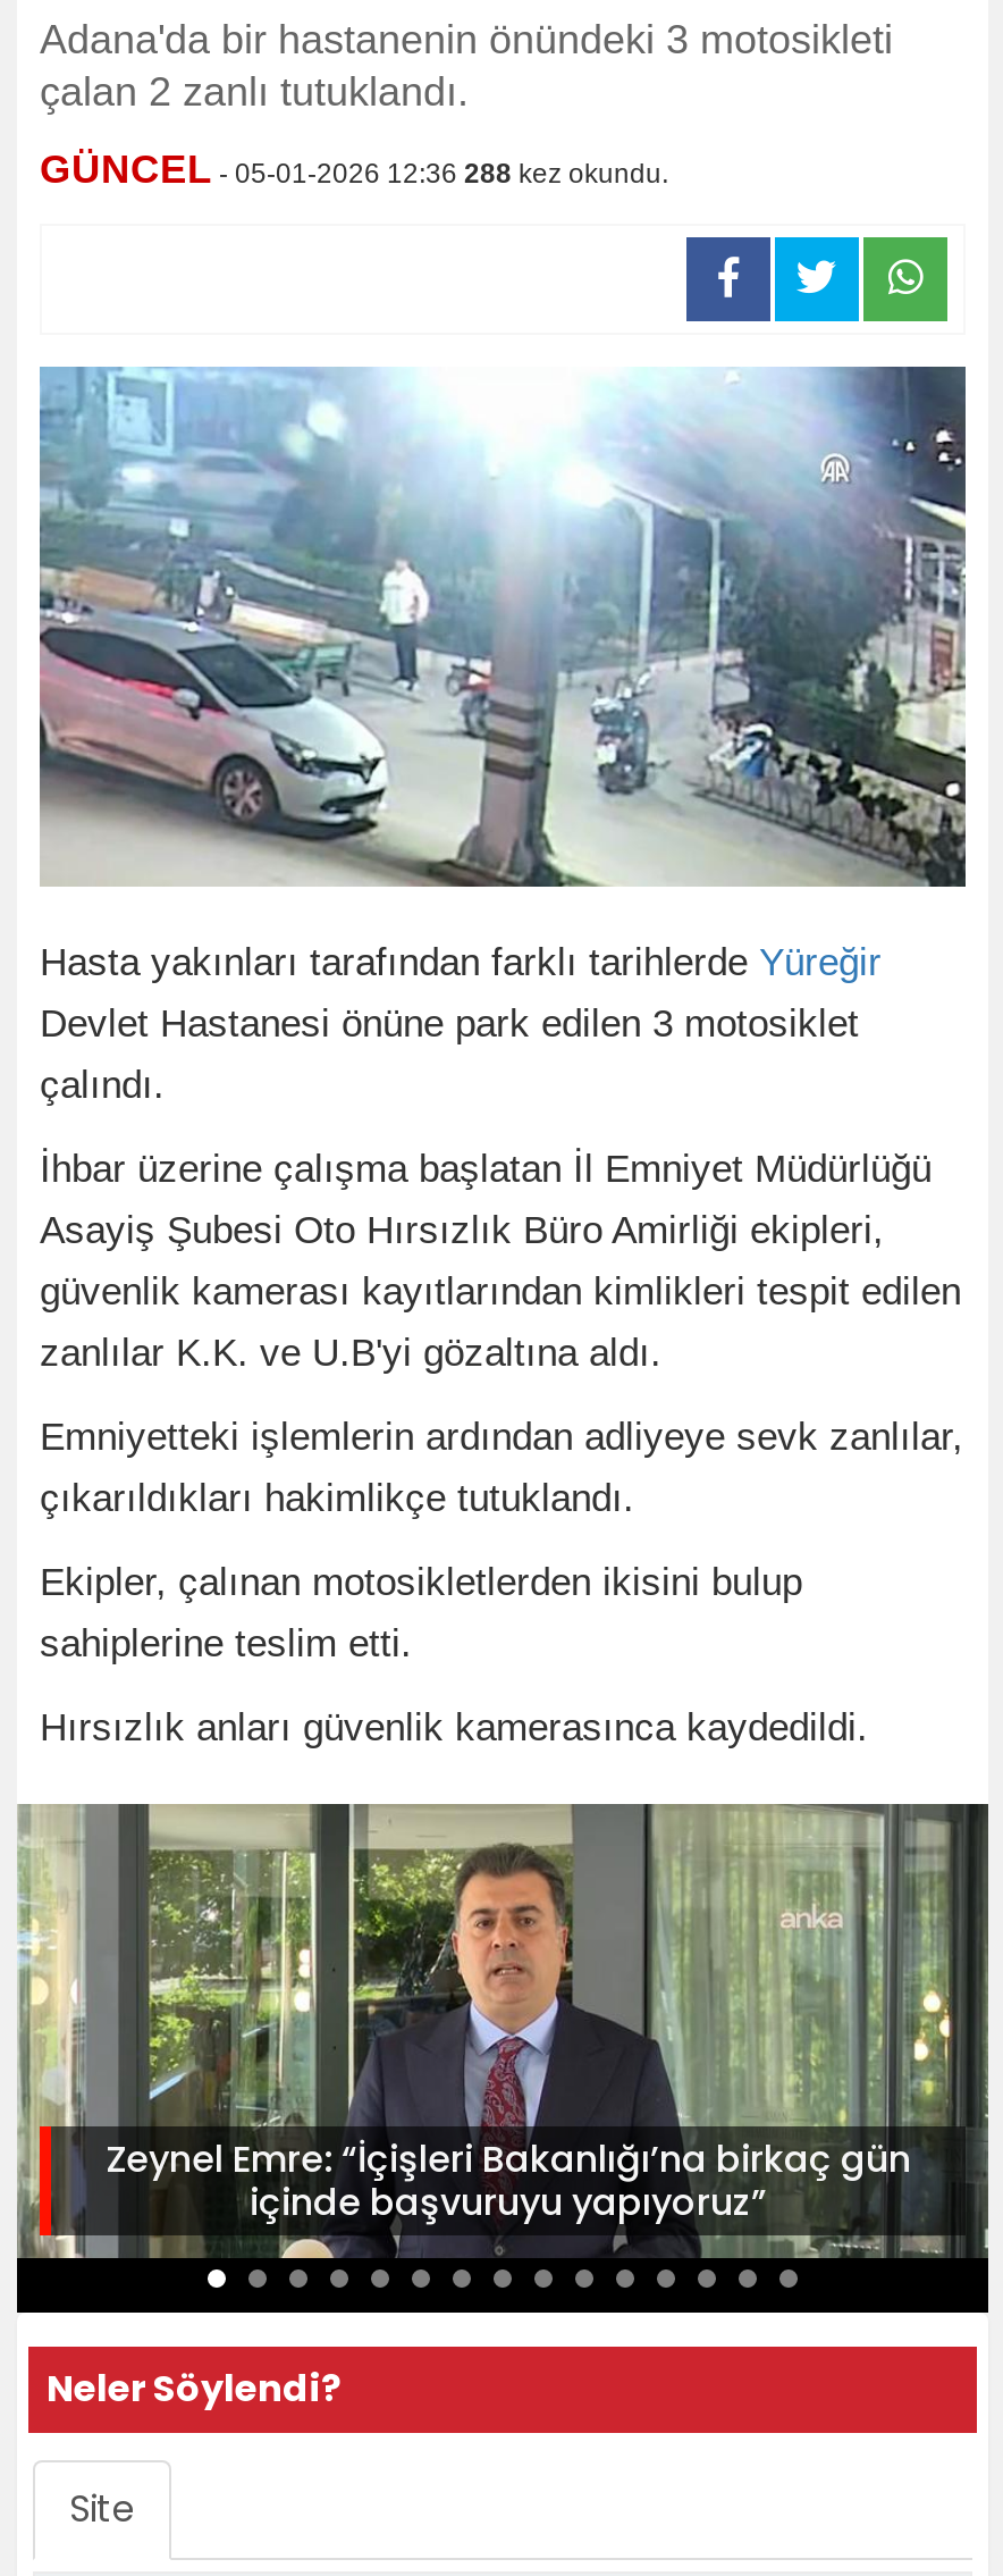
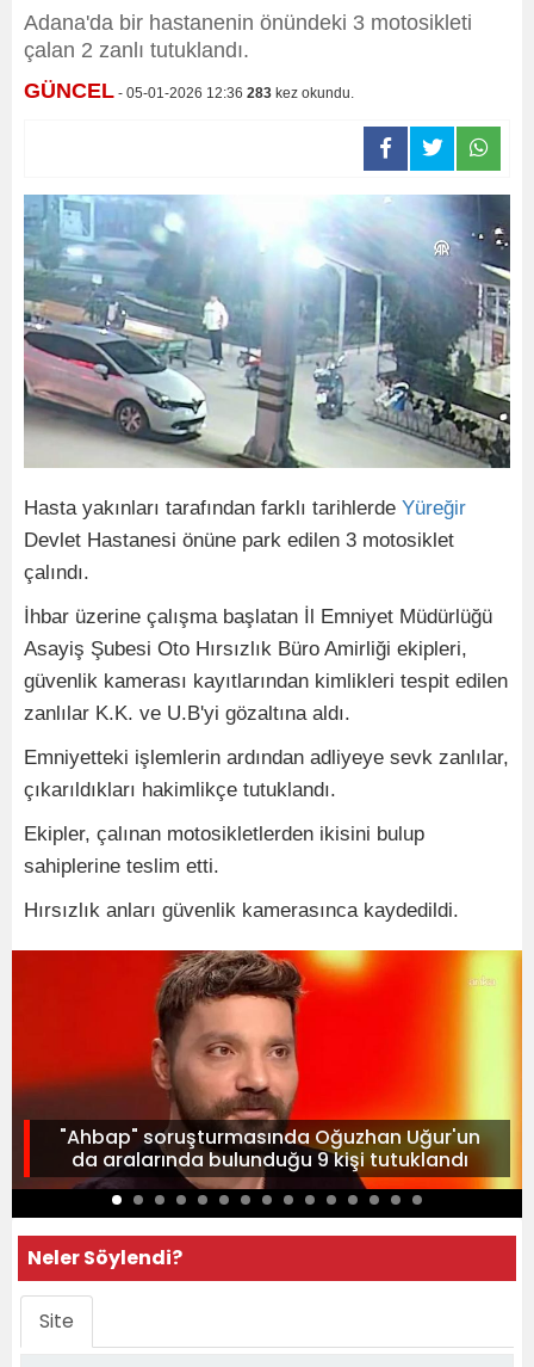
- GÜNCEL - 05-01-2026 12:36 288 kez okundu.
+ GÜNCEL - 05-01-2026 12:36 283 kez okundu.

- [image]
- Zeynel Emre: “İçişleri Bakanlığı’na birkaç gün
- içinde başvuruyu yapıyoruz”
+ [image]
+ "Ahbap" soruşturmasında Oğuzhan Uğur'un
+ da aralarında bulunduğu 9 kişi tutuklandı
